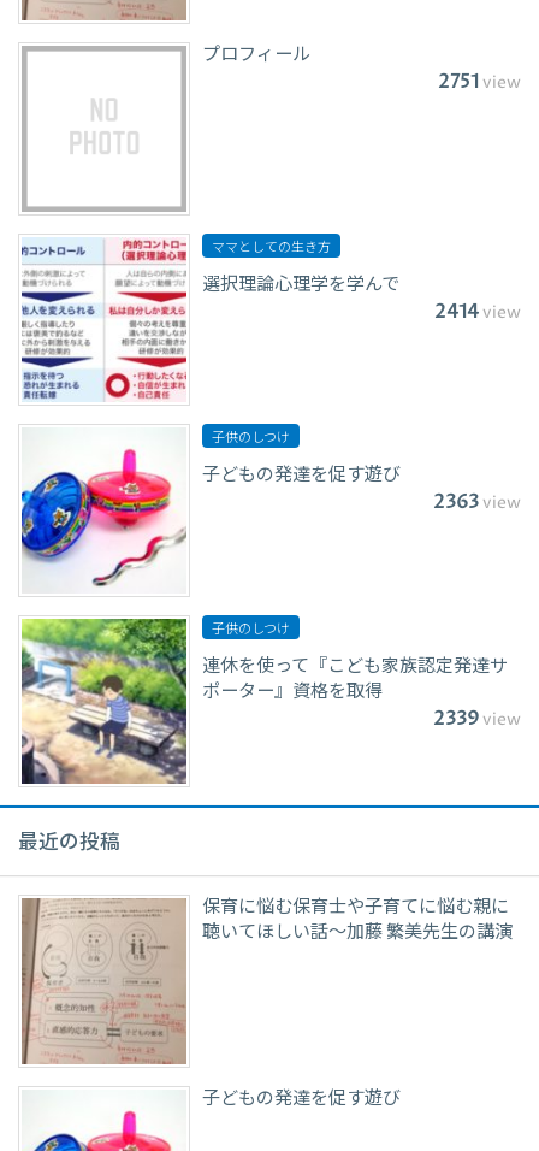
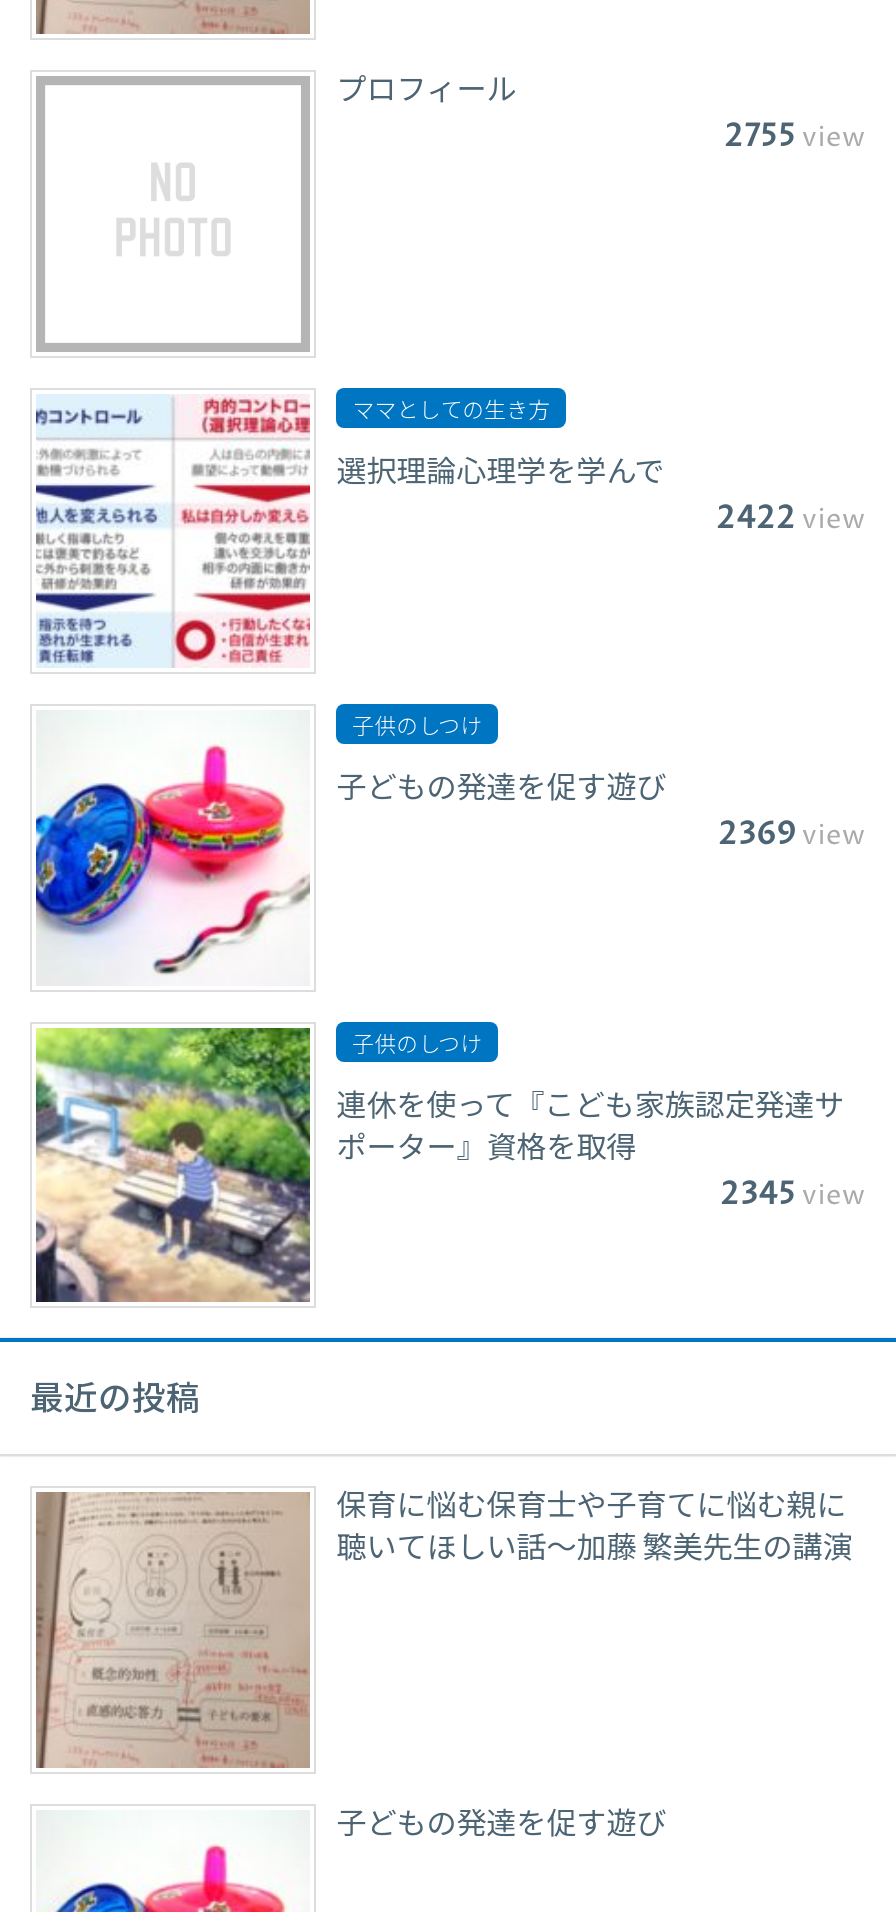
- 2751 view
+ 2755 view

- 2414 view
+ 2422 view

- 2363 view
+ 2369 view

- 2339 view
+ 2345 view
